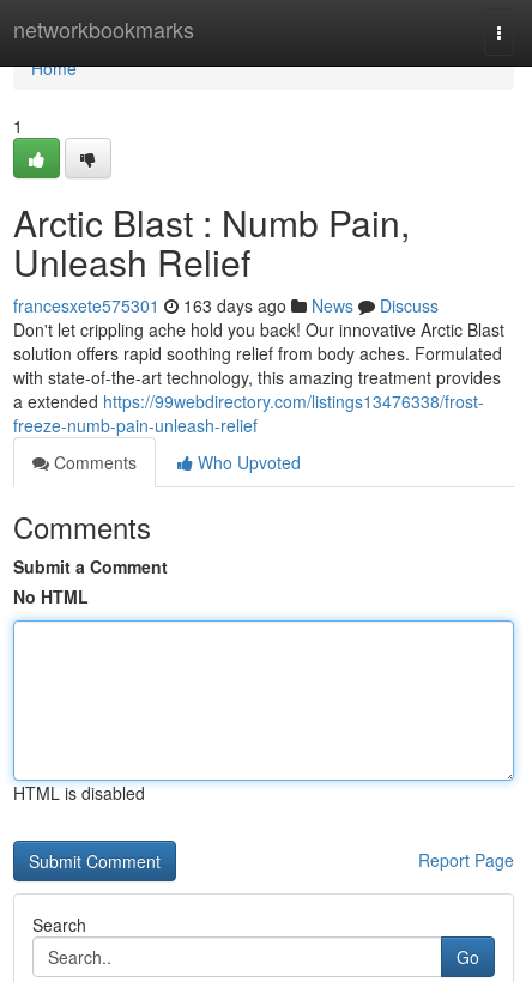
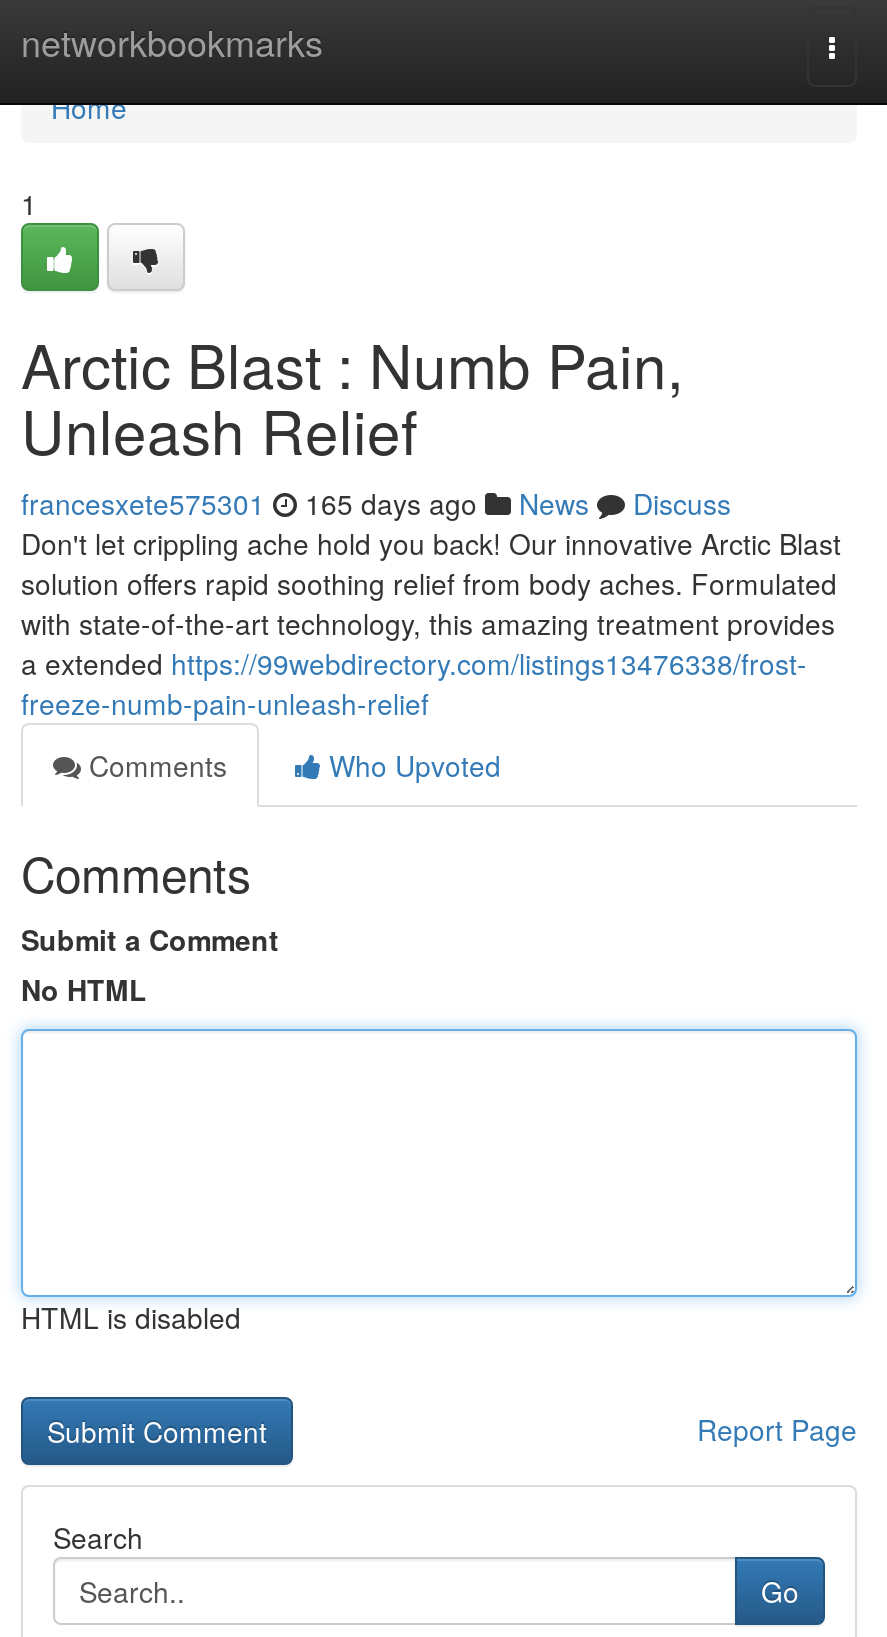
- francesxete575301 163 days ago News Discuss
+ francesxete575301 165 days ago News Discuss
